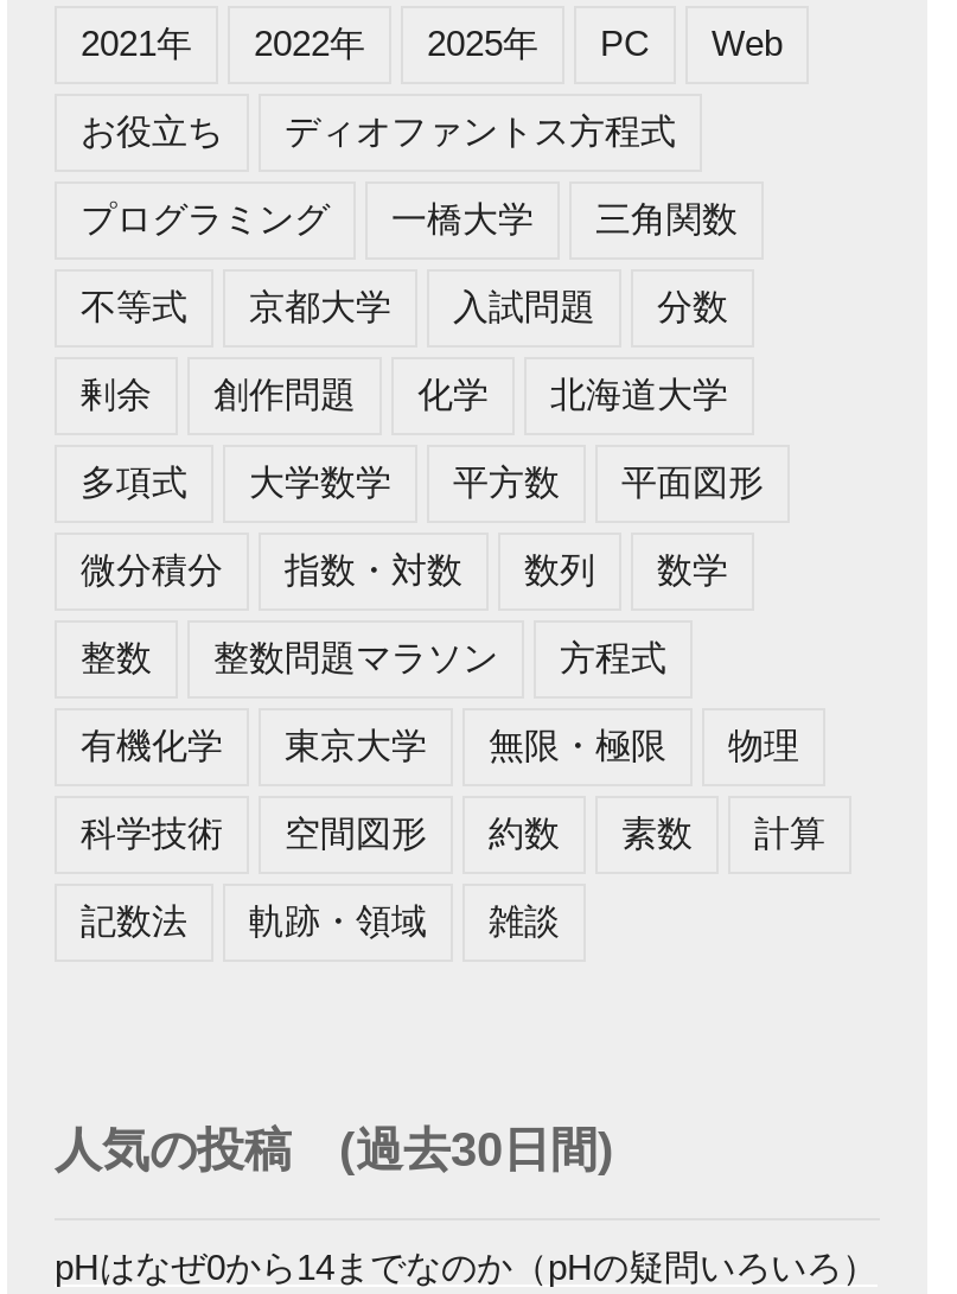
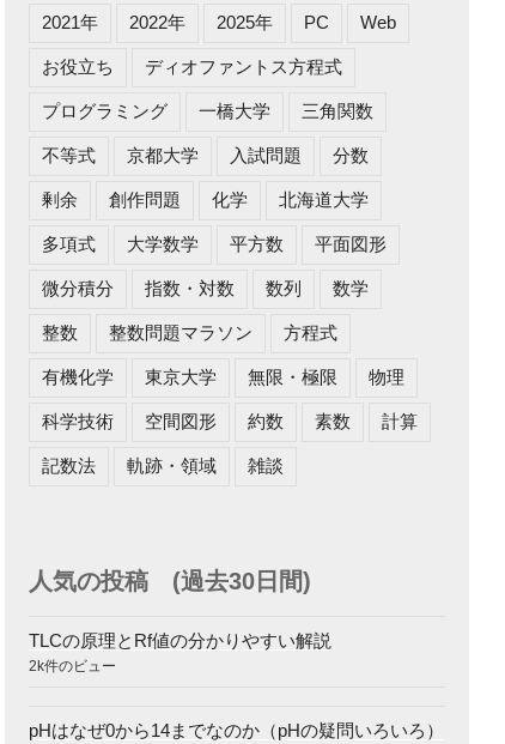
+ TLCの原理とRf値の分かりやすい解説
+ 2k件のビュー
